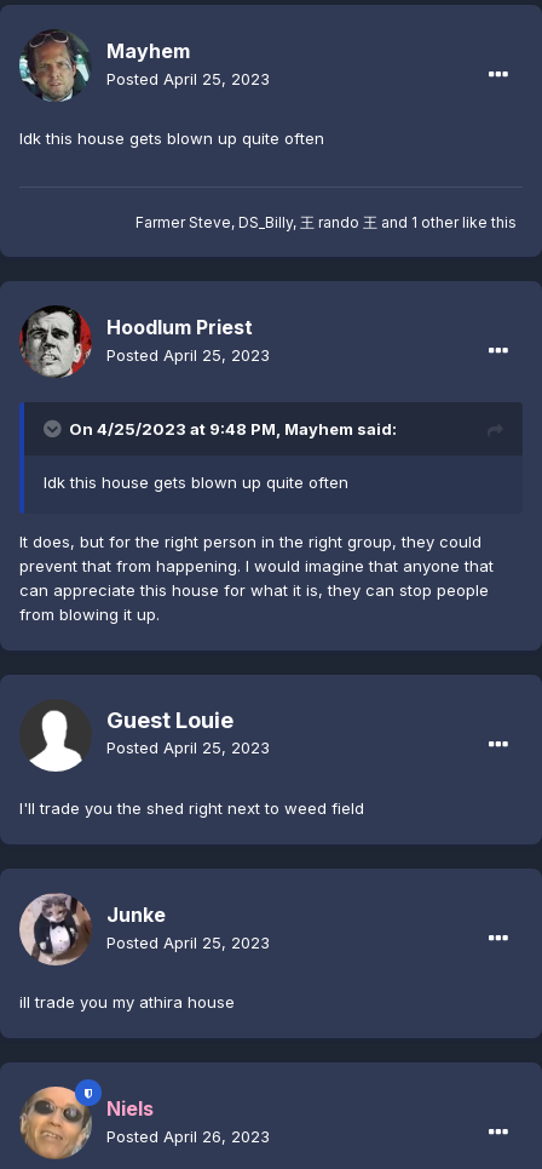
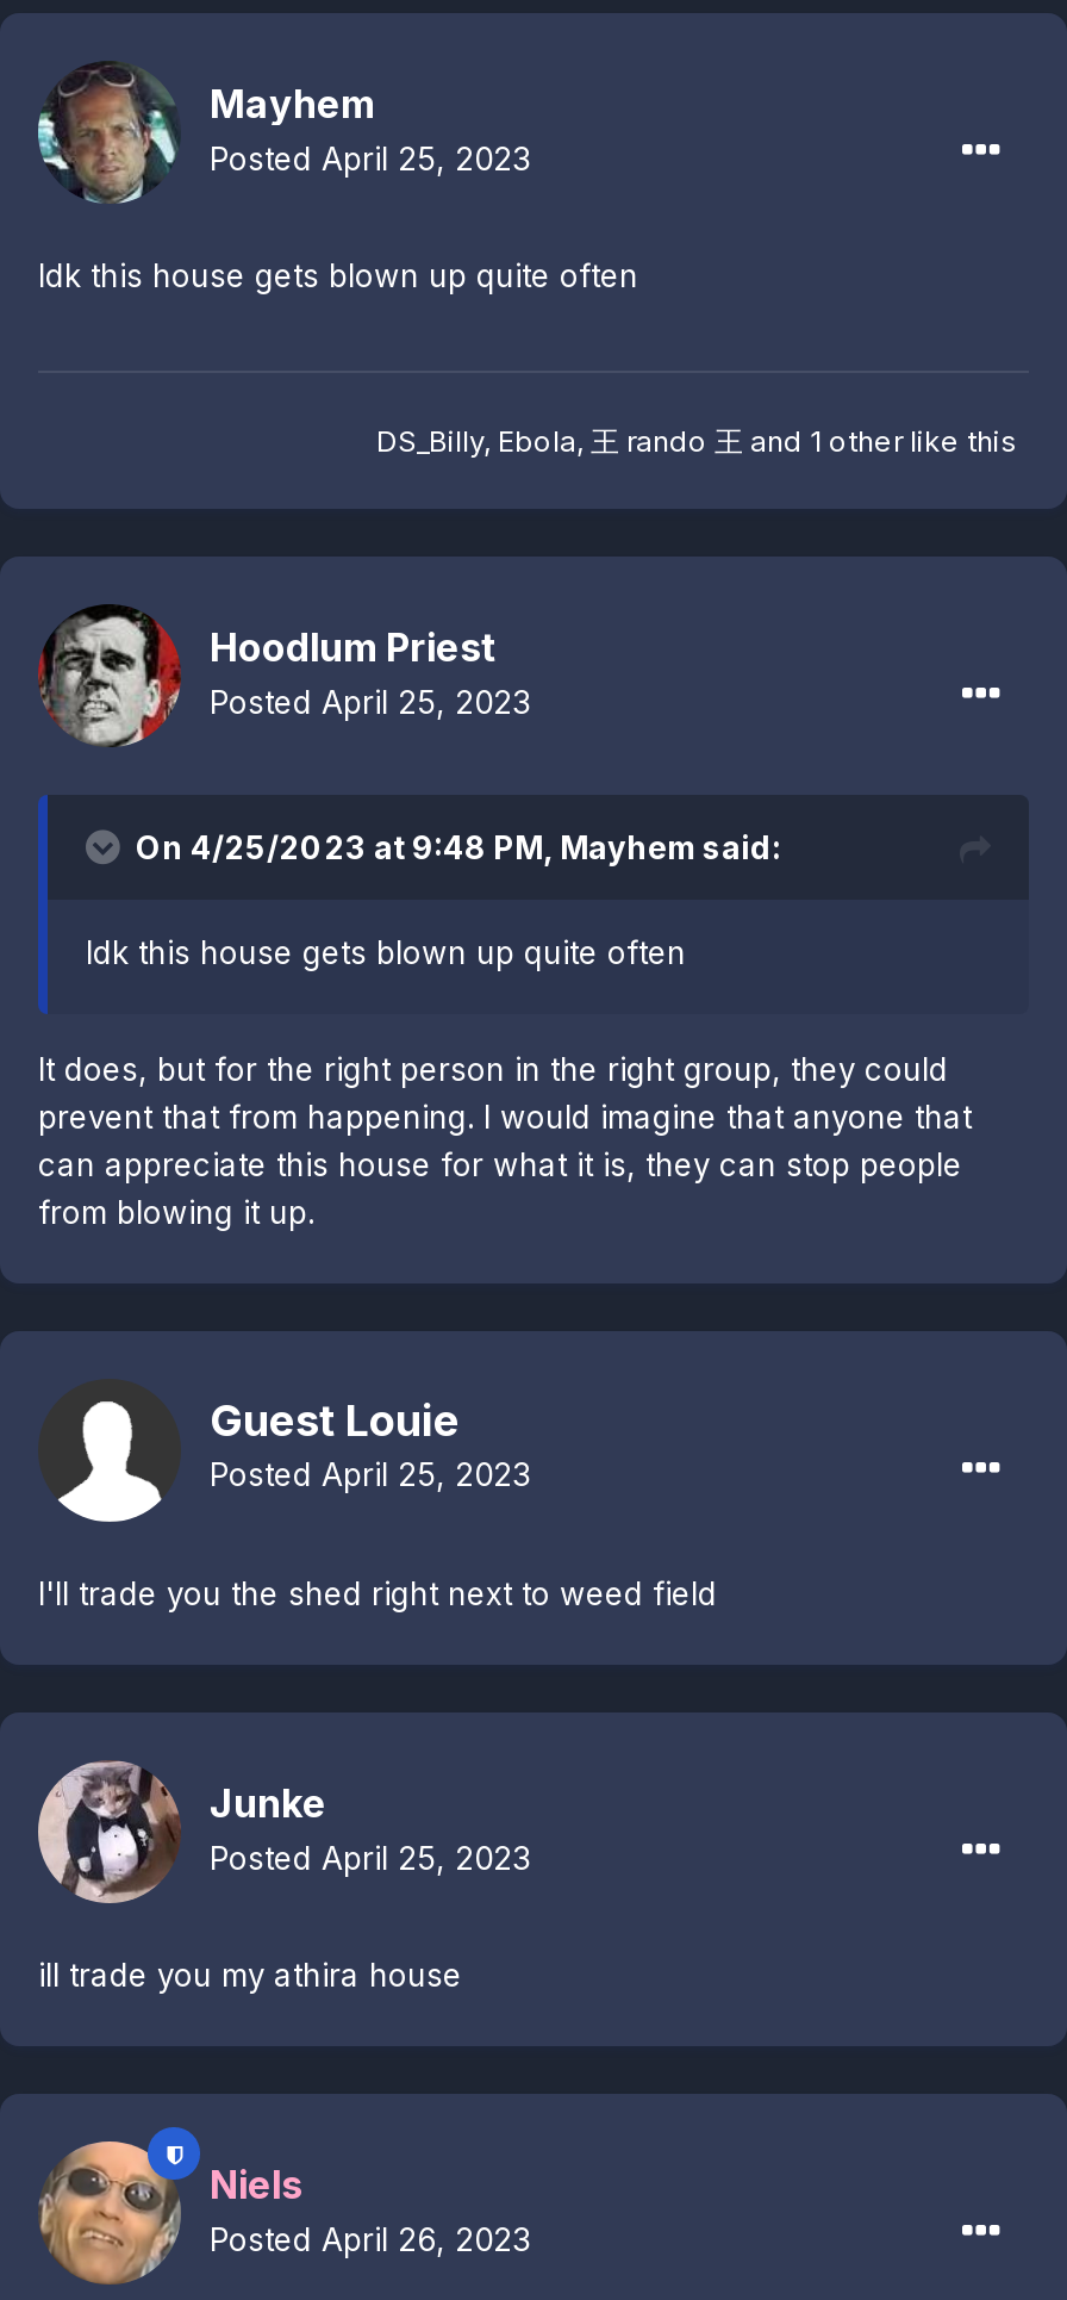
- Farmer Steve, DS_Billy,王 rando 王and 1 other like this
+ DS_Billy, Ebola,王 rando 王and 1 other like this
